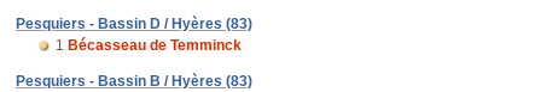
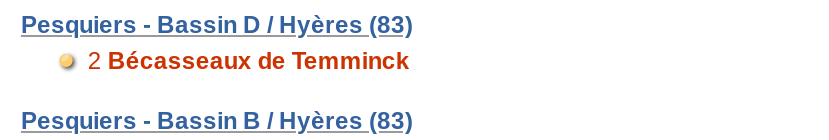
- 1 Bécasseau de Temminck
+ 2 Bécasseaux de Temminck
